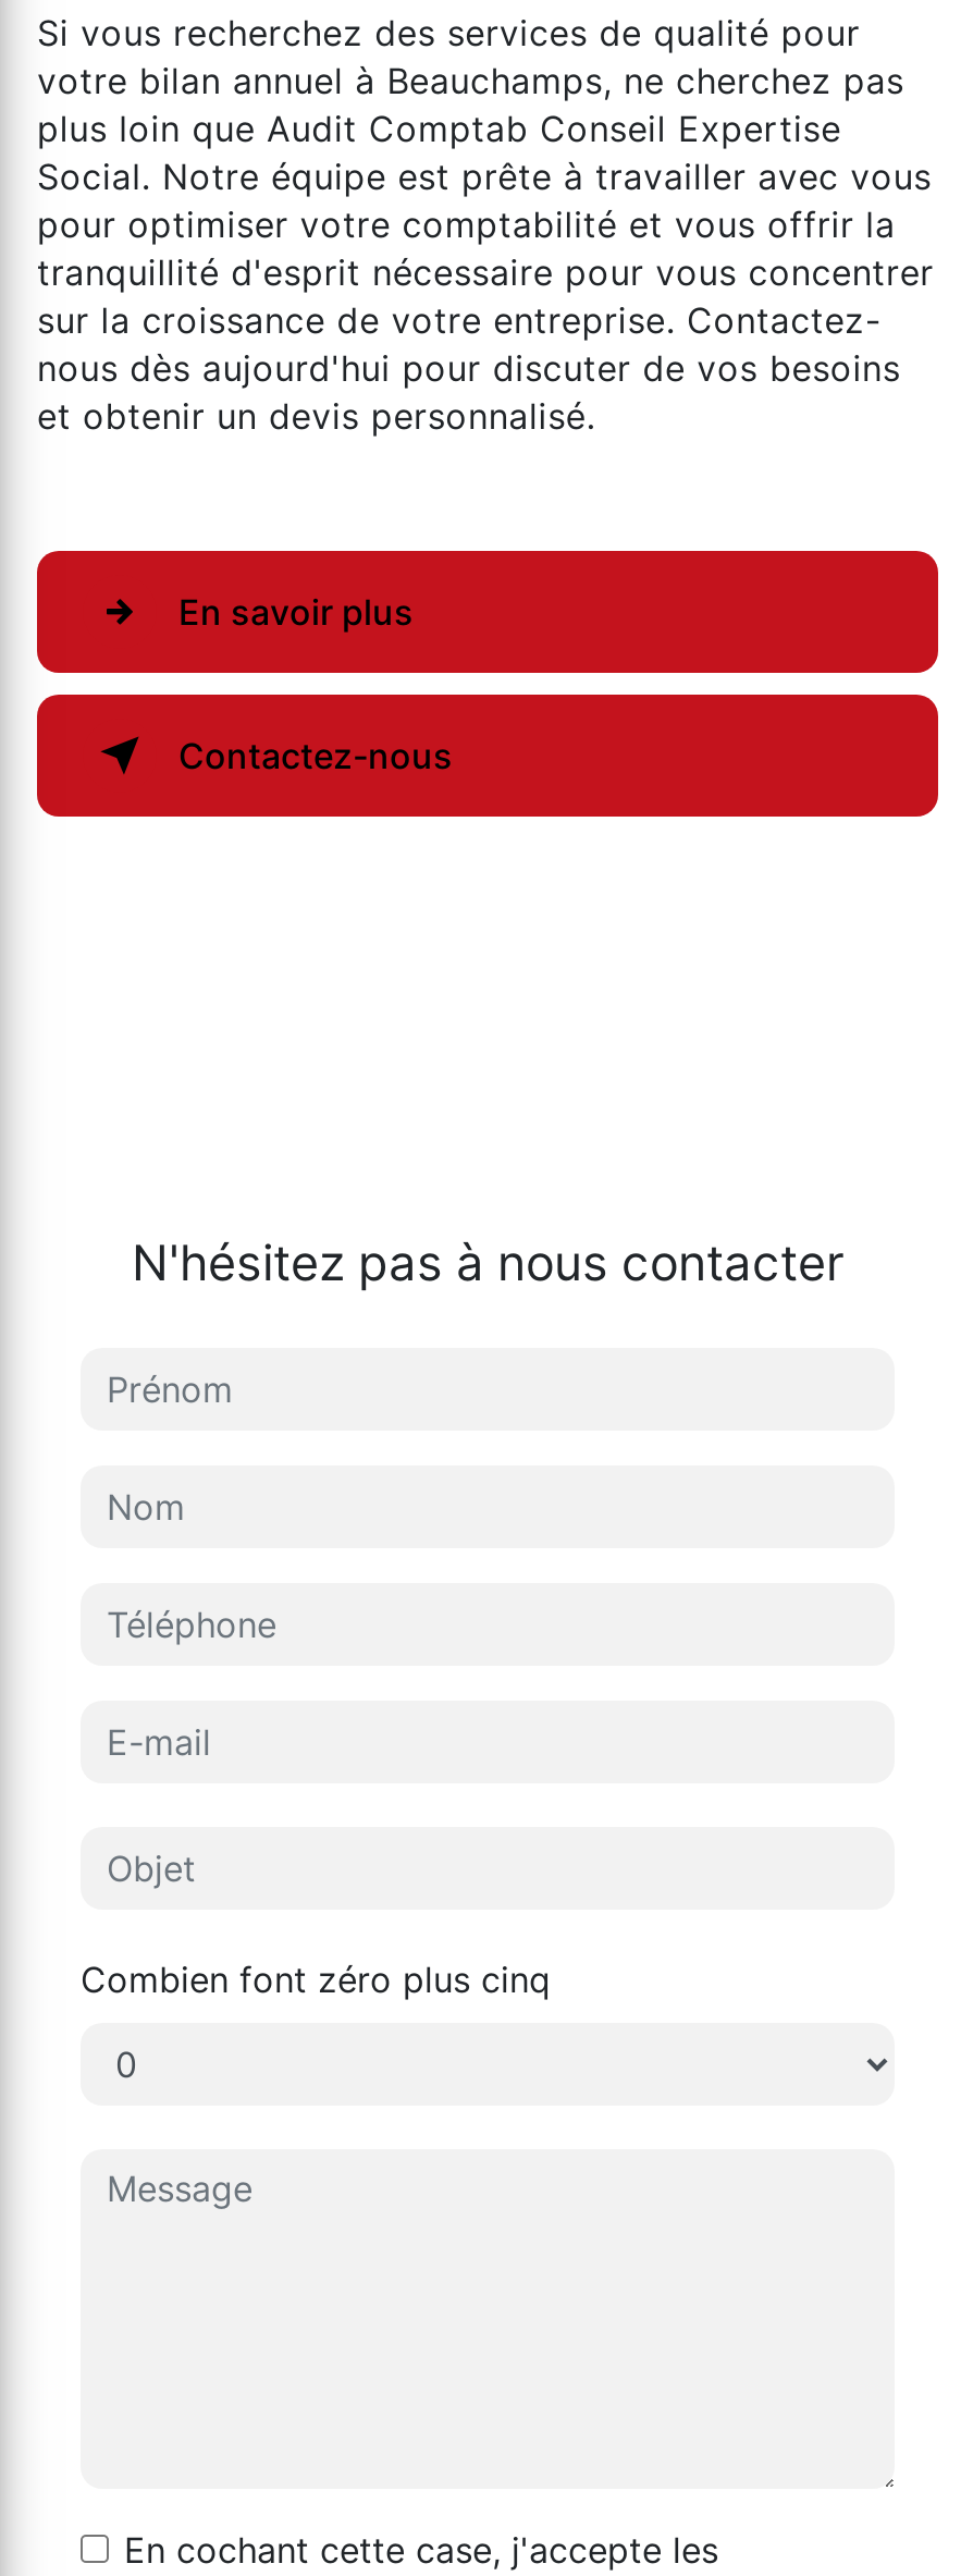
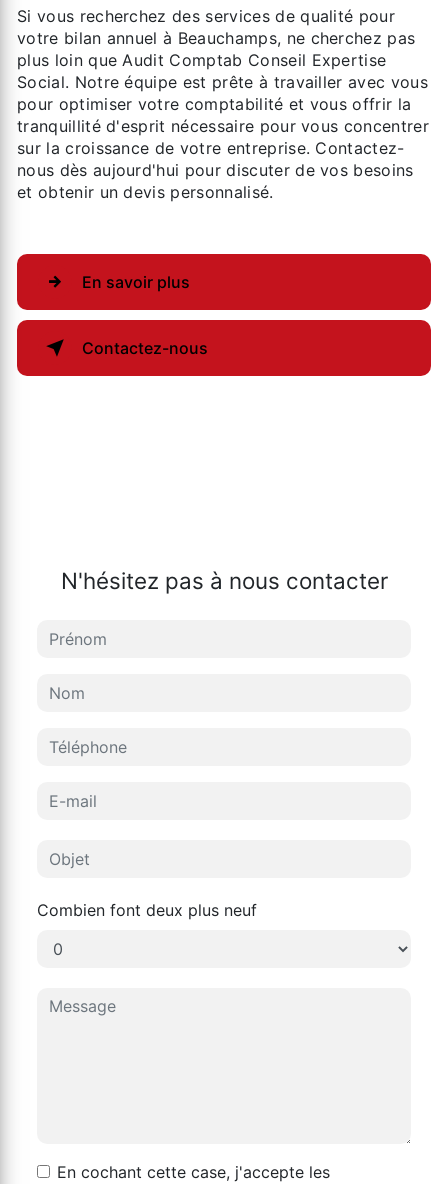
- Combien font zéro plus cinq
+ Combien font deux plus neuf
